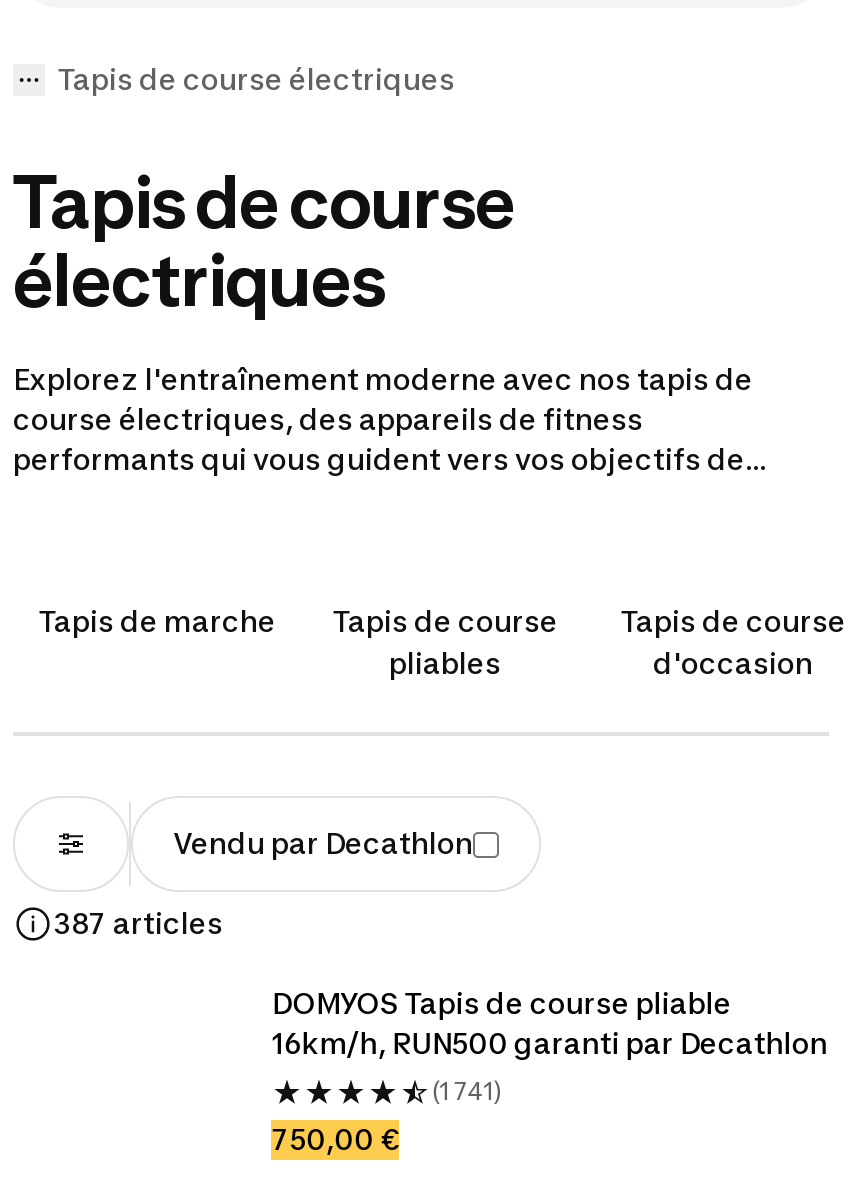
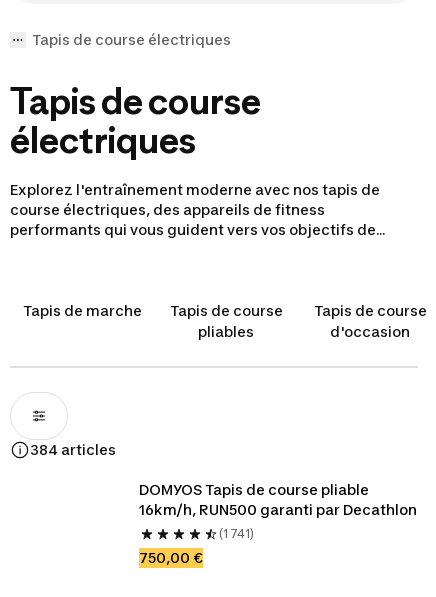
- Vendu par Decathlon
- 387 articles
+ 384 articles
